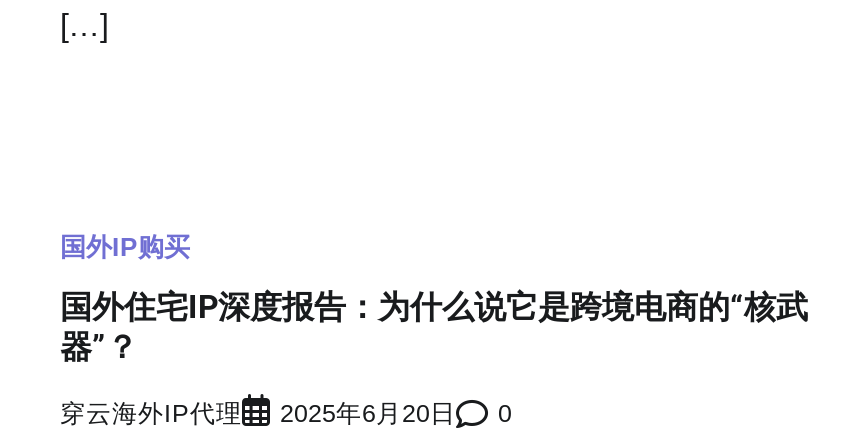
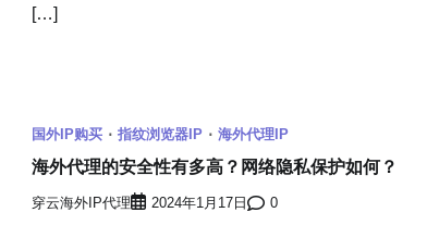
- 国外住宅IP深度报告：为什么说它是跨境电商的“核武
- 器”？
+ 指纹浏览器IP
+ 海外代理IP
+ 海外代理的安全性有多高？网络隐私保护如何？

- 穿云海外IP代理 2025年6月20日 0
+ 穿云海外IP代理 2024年1月17日 0
